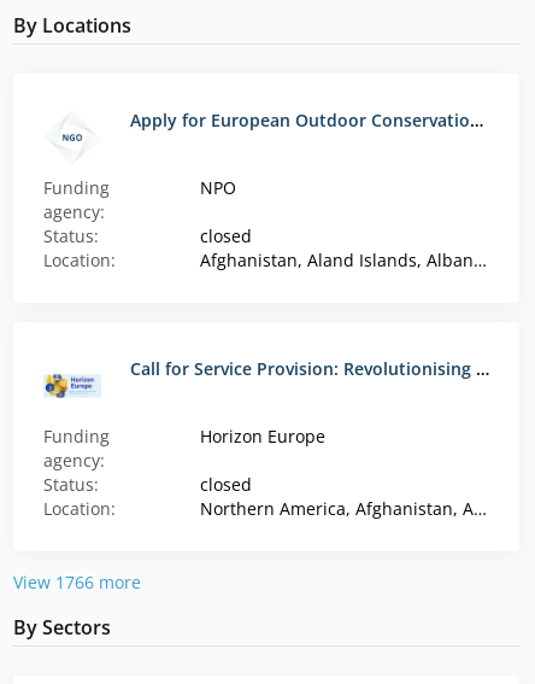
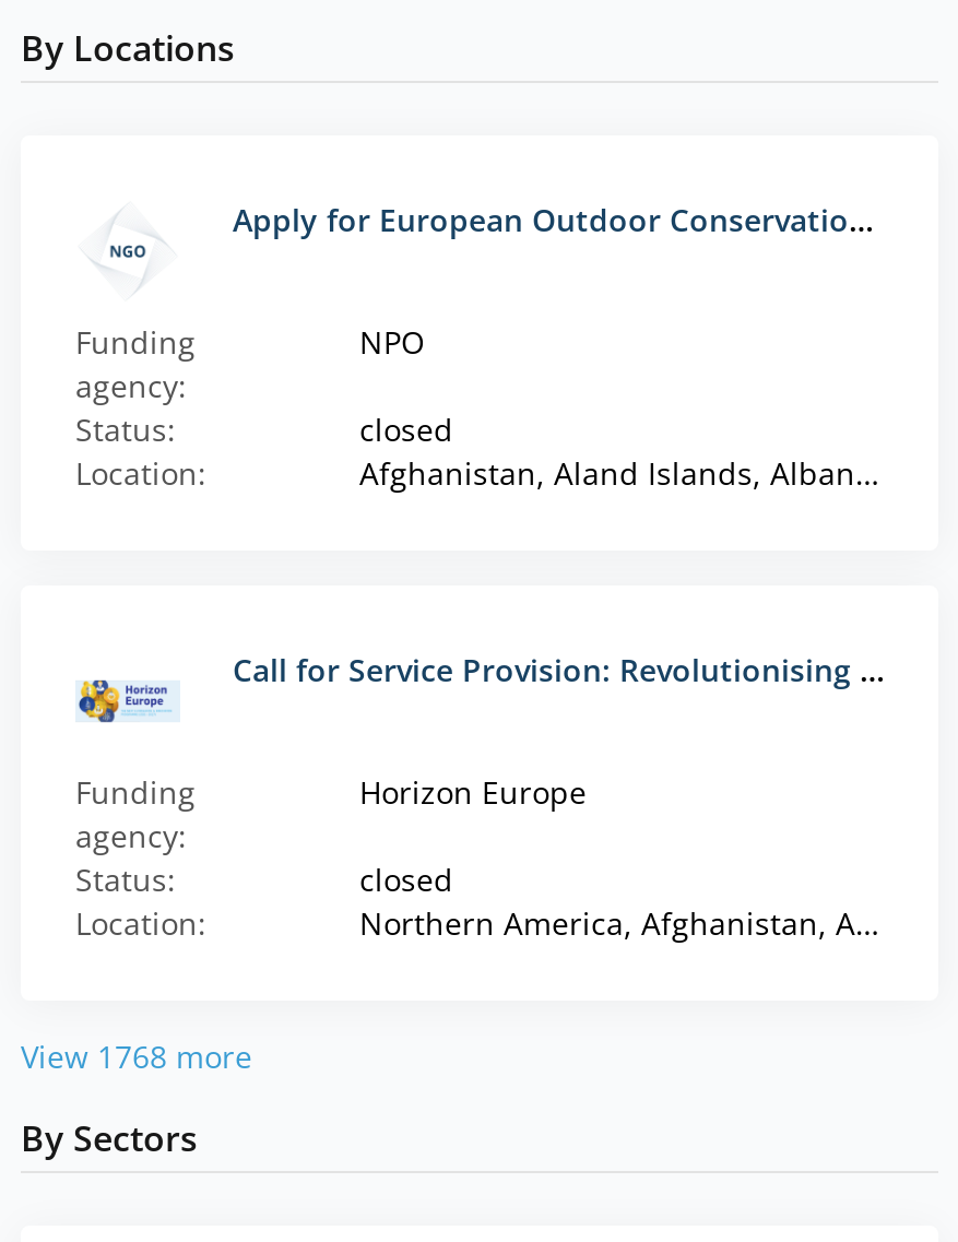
- View 1766 more
+ View 1768 more
